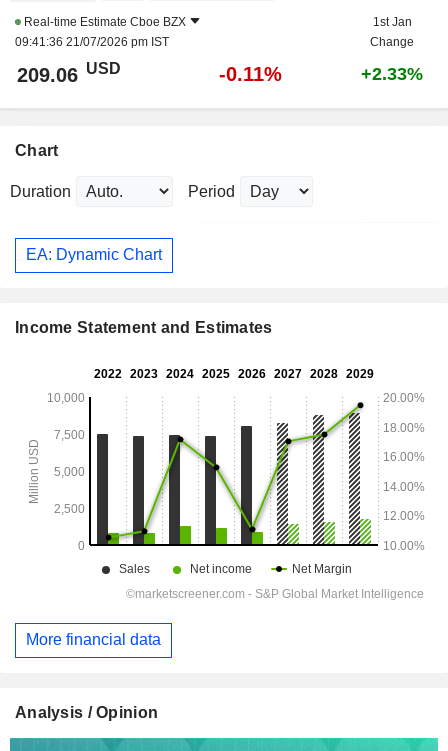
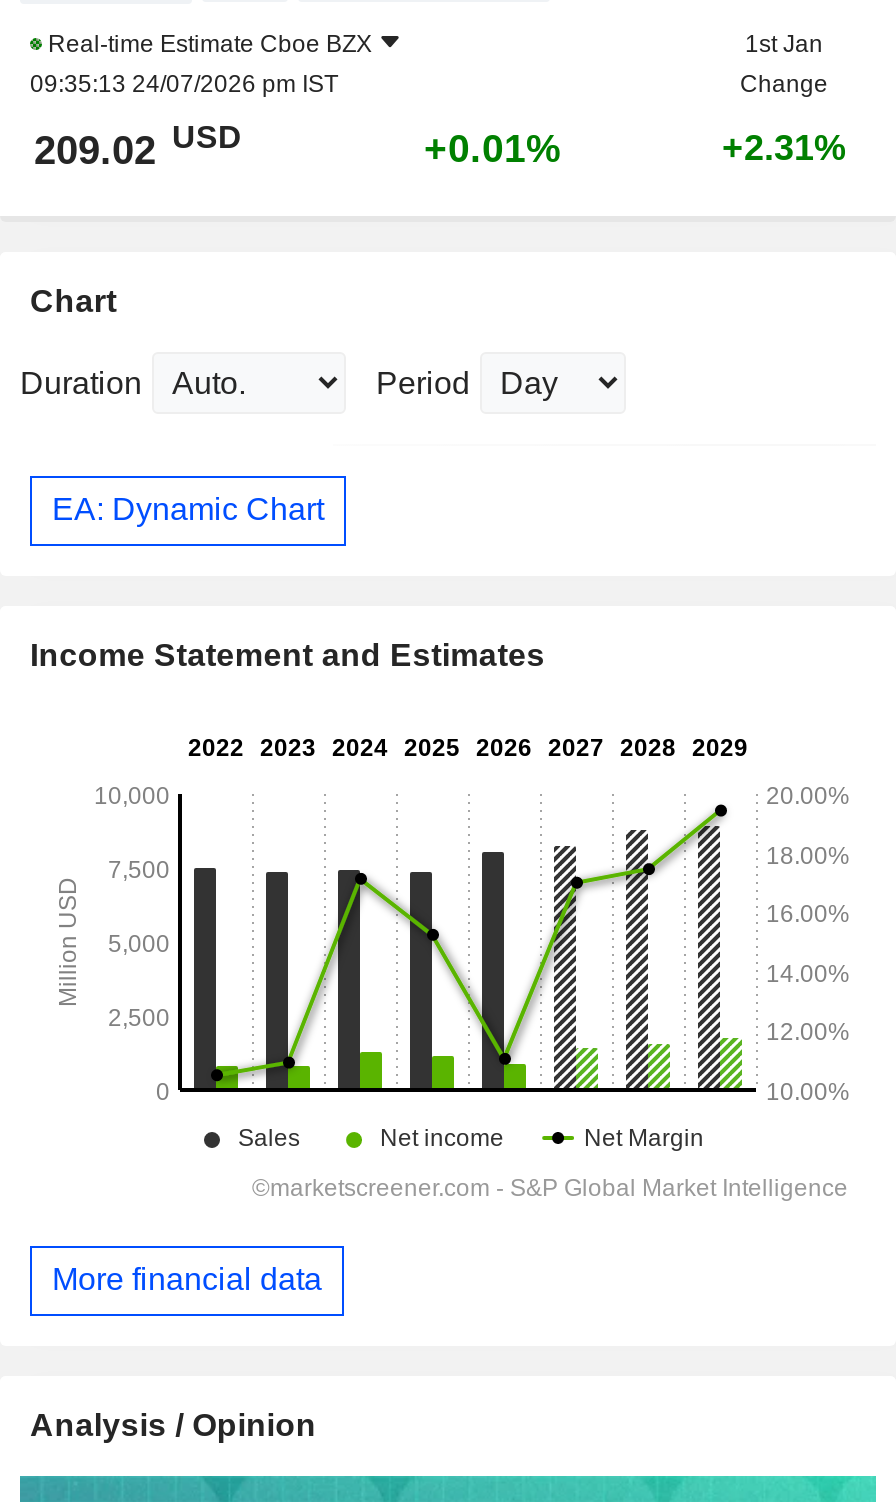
- 09:41:36 21/07/2026 pm IST
+ 09:35:13 24/07/2026 pm IST

- 209.06 USD
+ 209.02 USD

- -0.11%
+ +0.01%

- +2.33%
+ +2.31%
